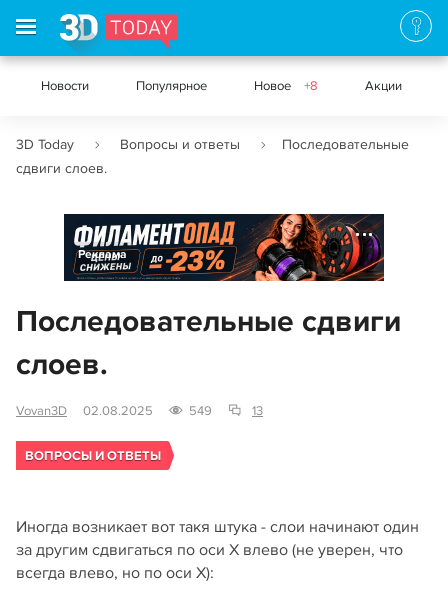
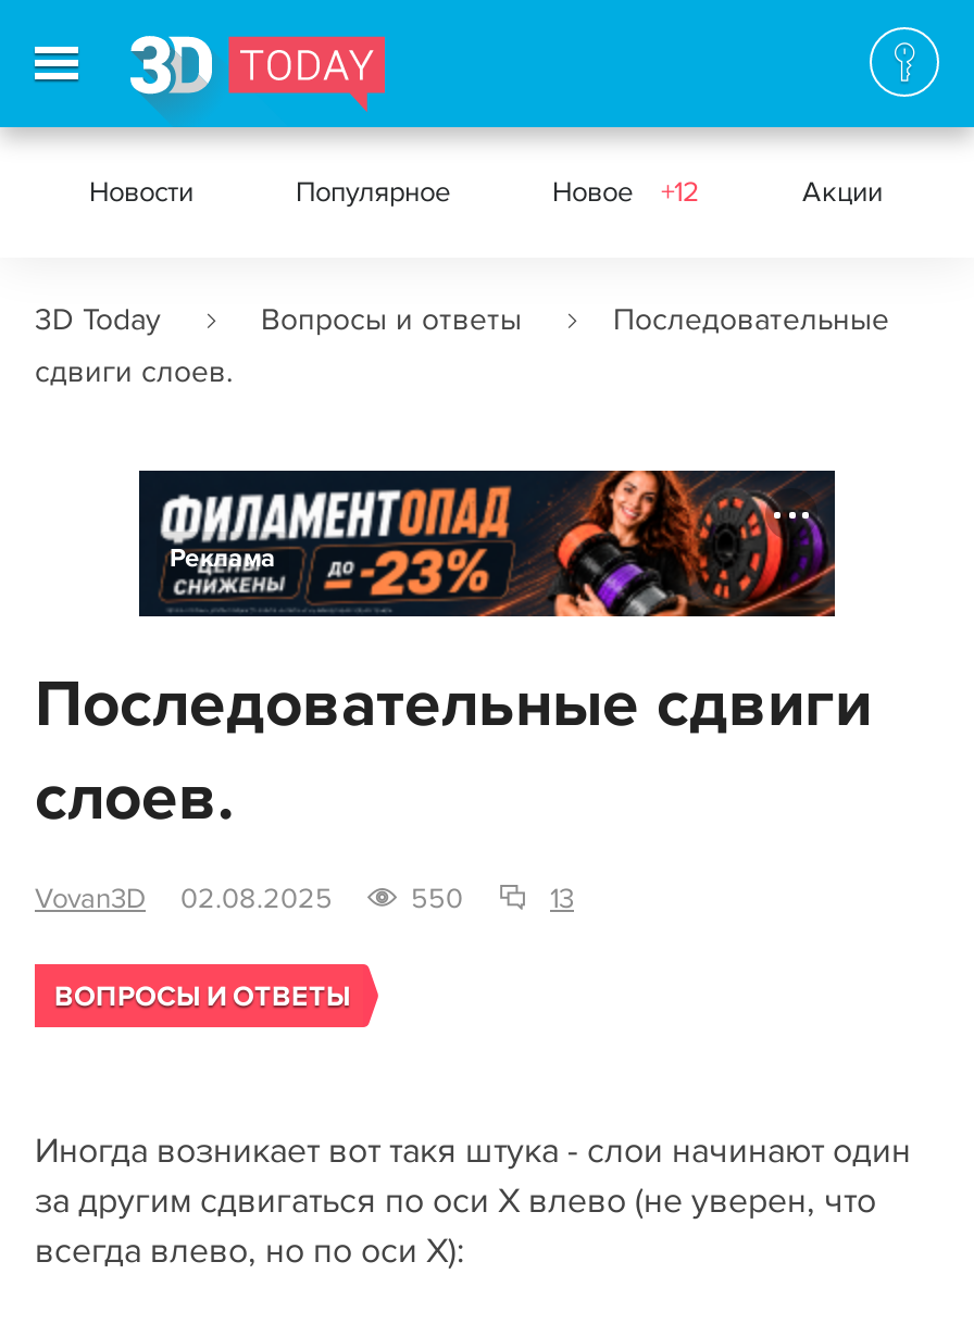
- Новое +8
+ Новое +12

- 549
+ 550
